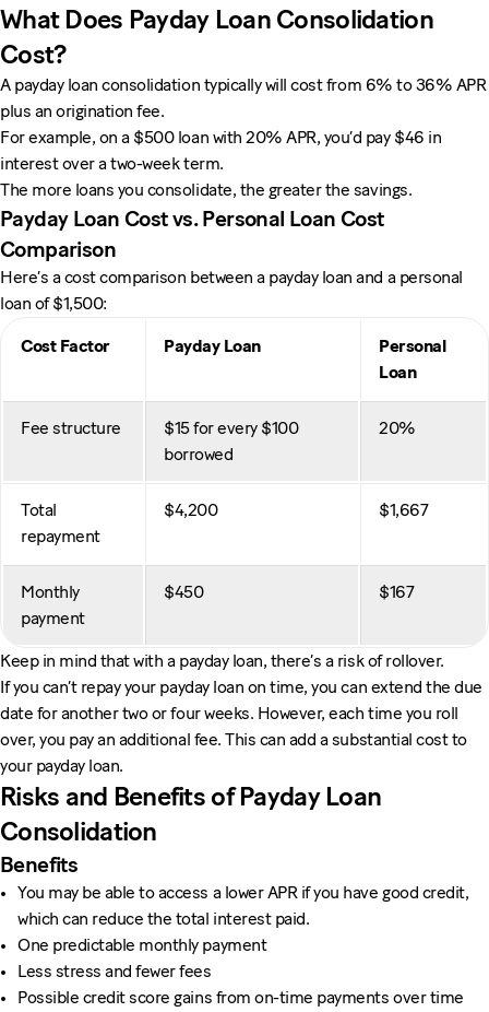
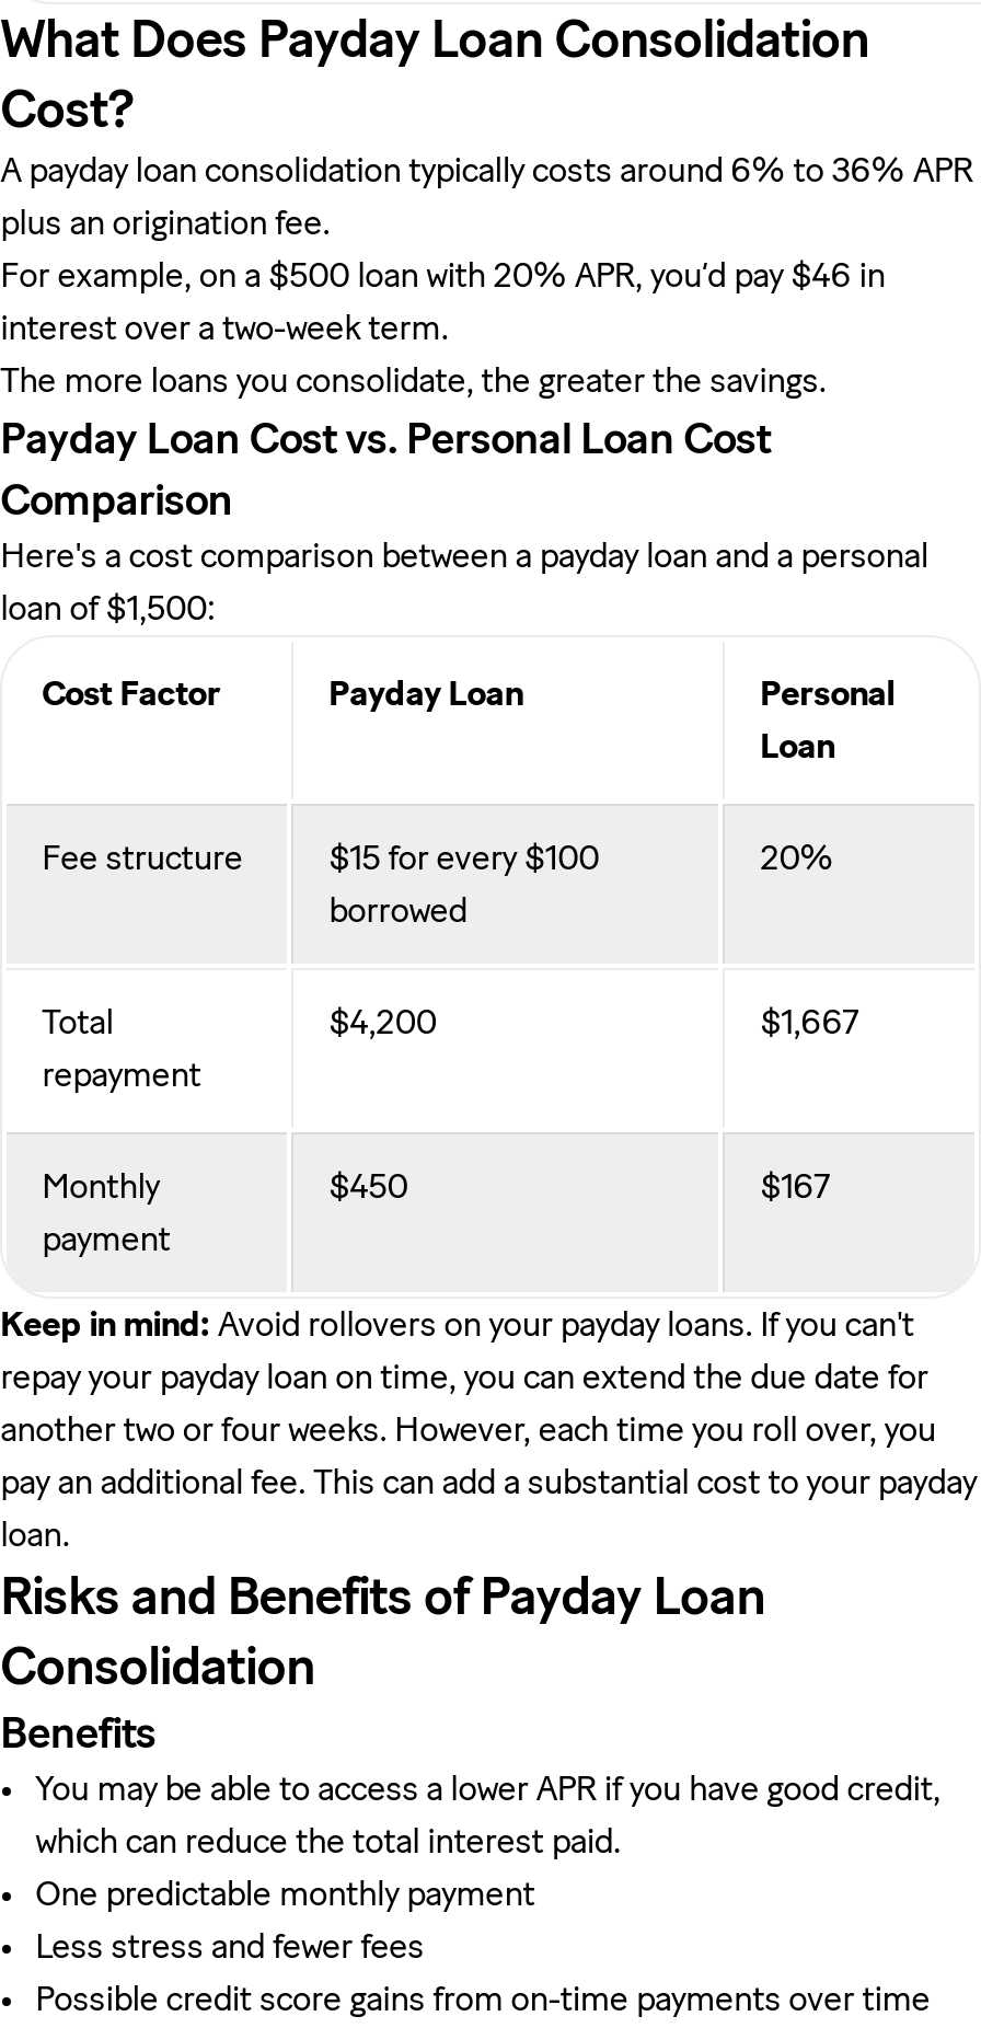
- A payday loan consolidation typically will cost from 6% to 36% APR
+ A payday loan consolidation typically costs around 6% to 36% APR

- Here’s a cost comparison between a payday loan and a personal
+ Here's a cost comparison between a payday loan and a personal

- Keep in mind that with a payday loan, there’s a risk of rollover.
- If you can’t repay your payday loan on time, you can extend the due
- date for another two or four weeks. However, each time you roll
- over, you pay an additional fee. This can add a substantial cost to
- your payday loan.
+ Keep in mind: Avoid rollovers on your payday loans. If you can't
+ repay your payday loan on time, you can extend the due date for
+ another two or four weeks. However, each time you roll over, you
+ pay an additional fee. This can add a substantial cost to your payday
+ loan.
